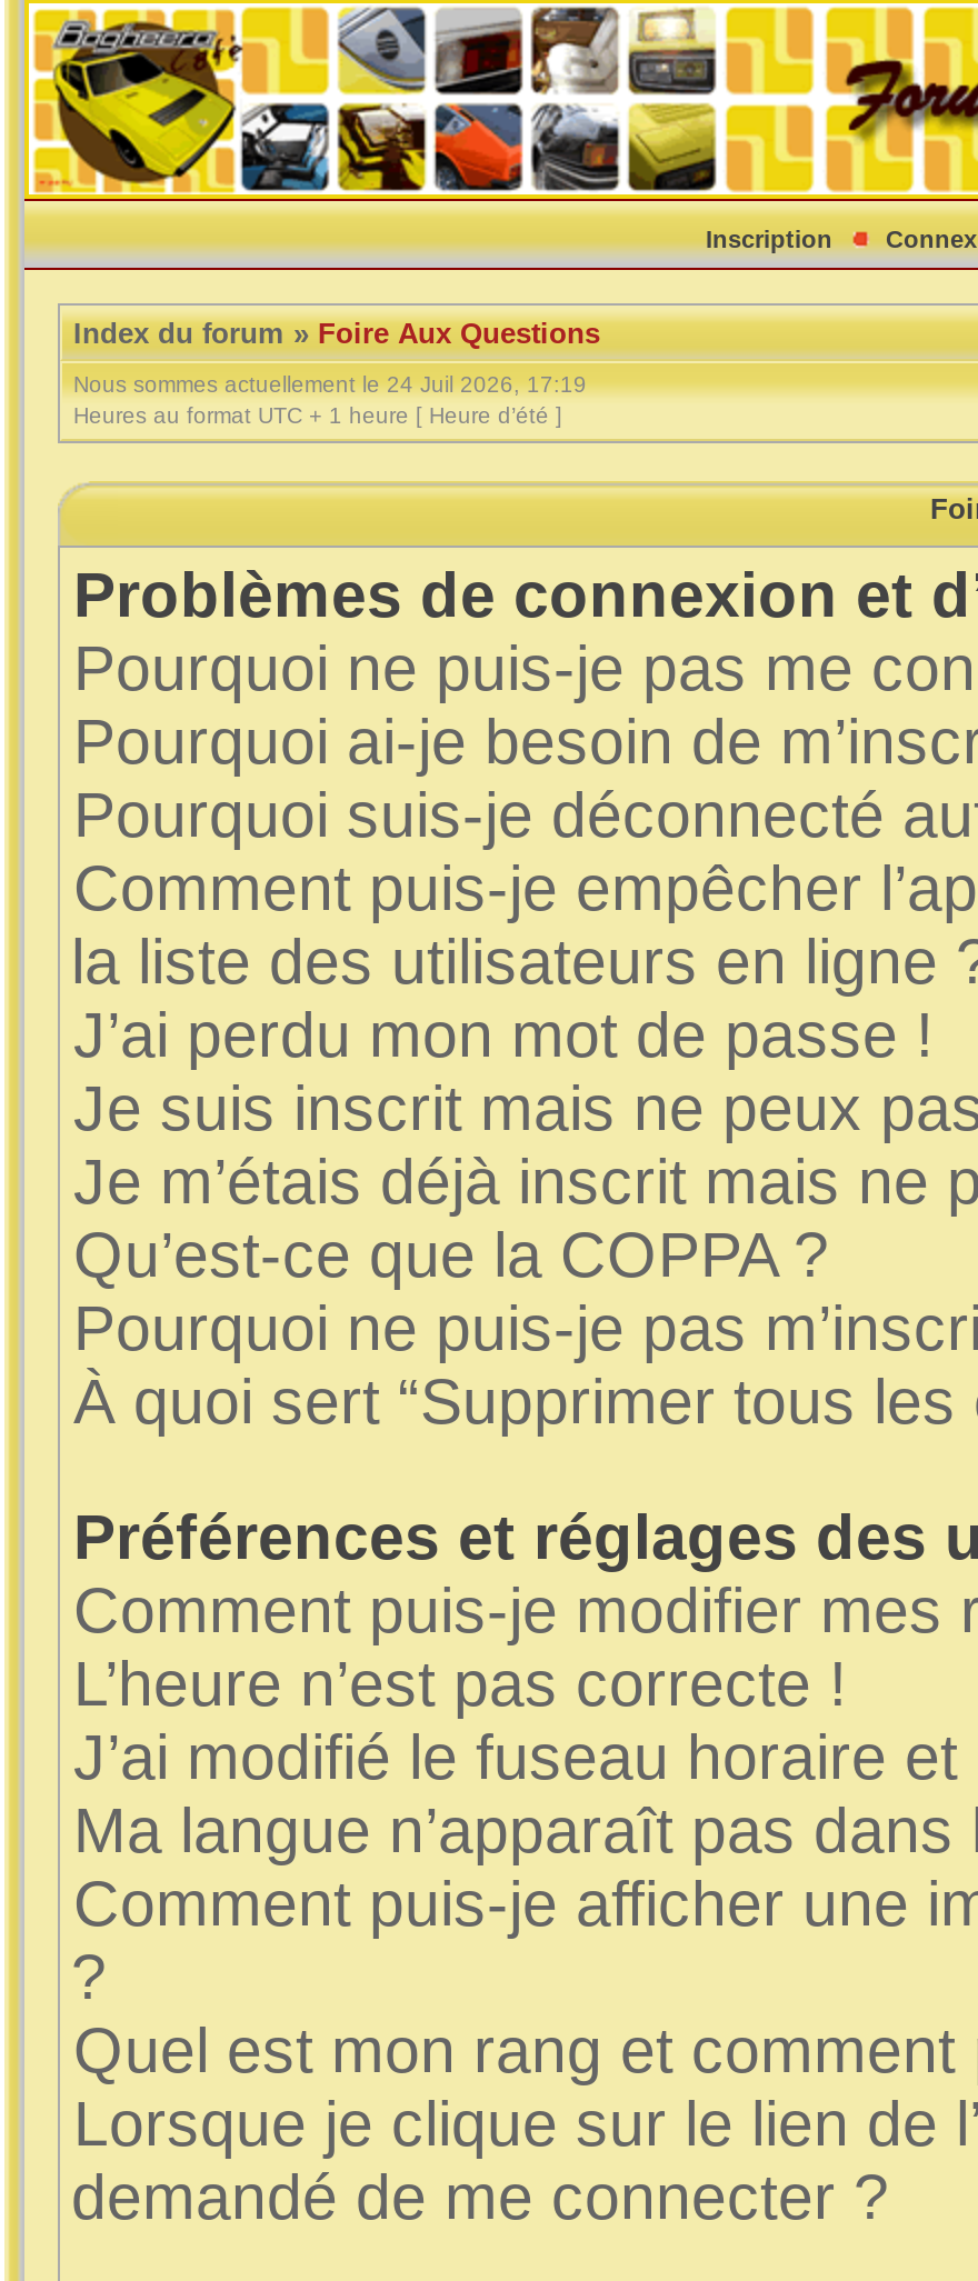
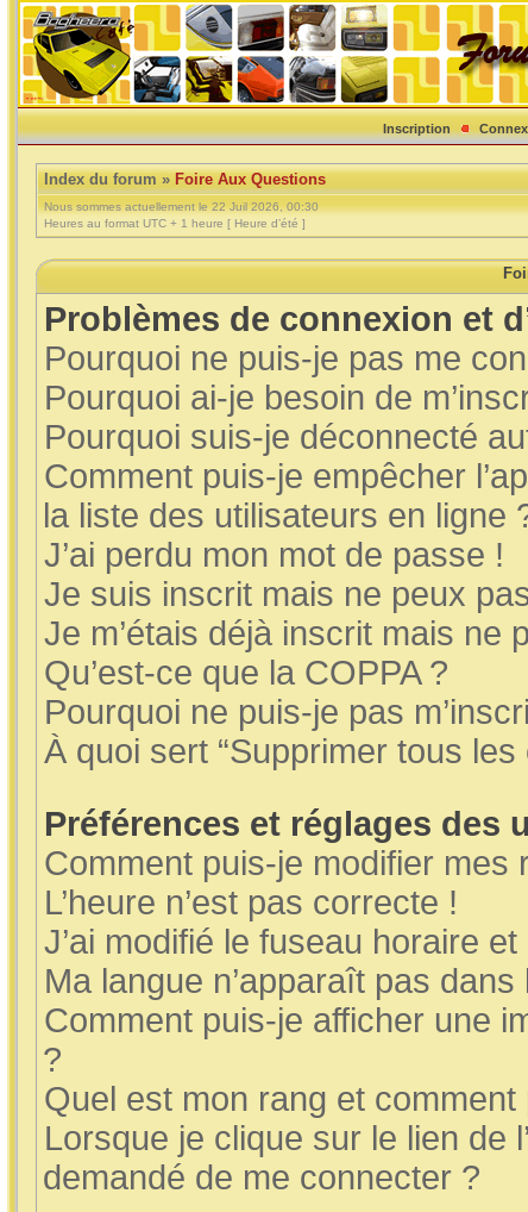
- Nous sommes actuellement le 24 Juil 2026, 17:19
+ Nous sommes actuellement le 22 Juil 2026, 00:30
